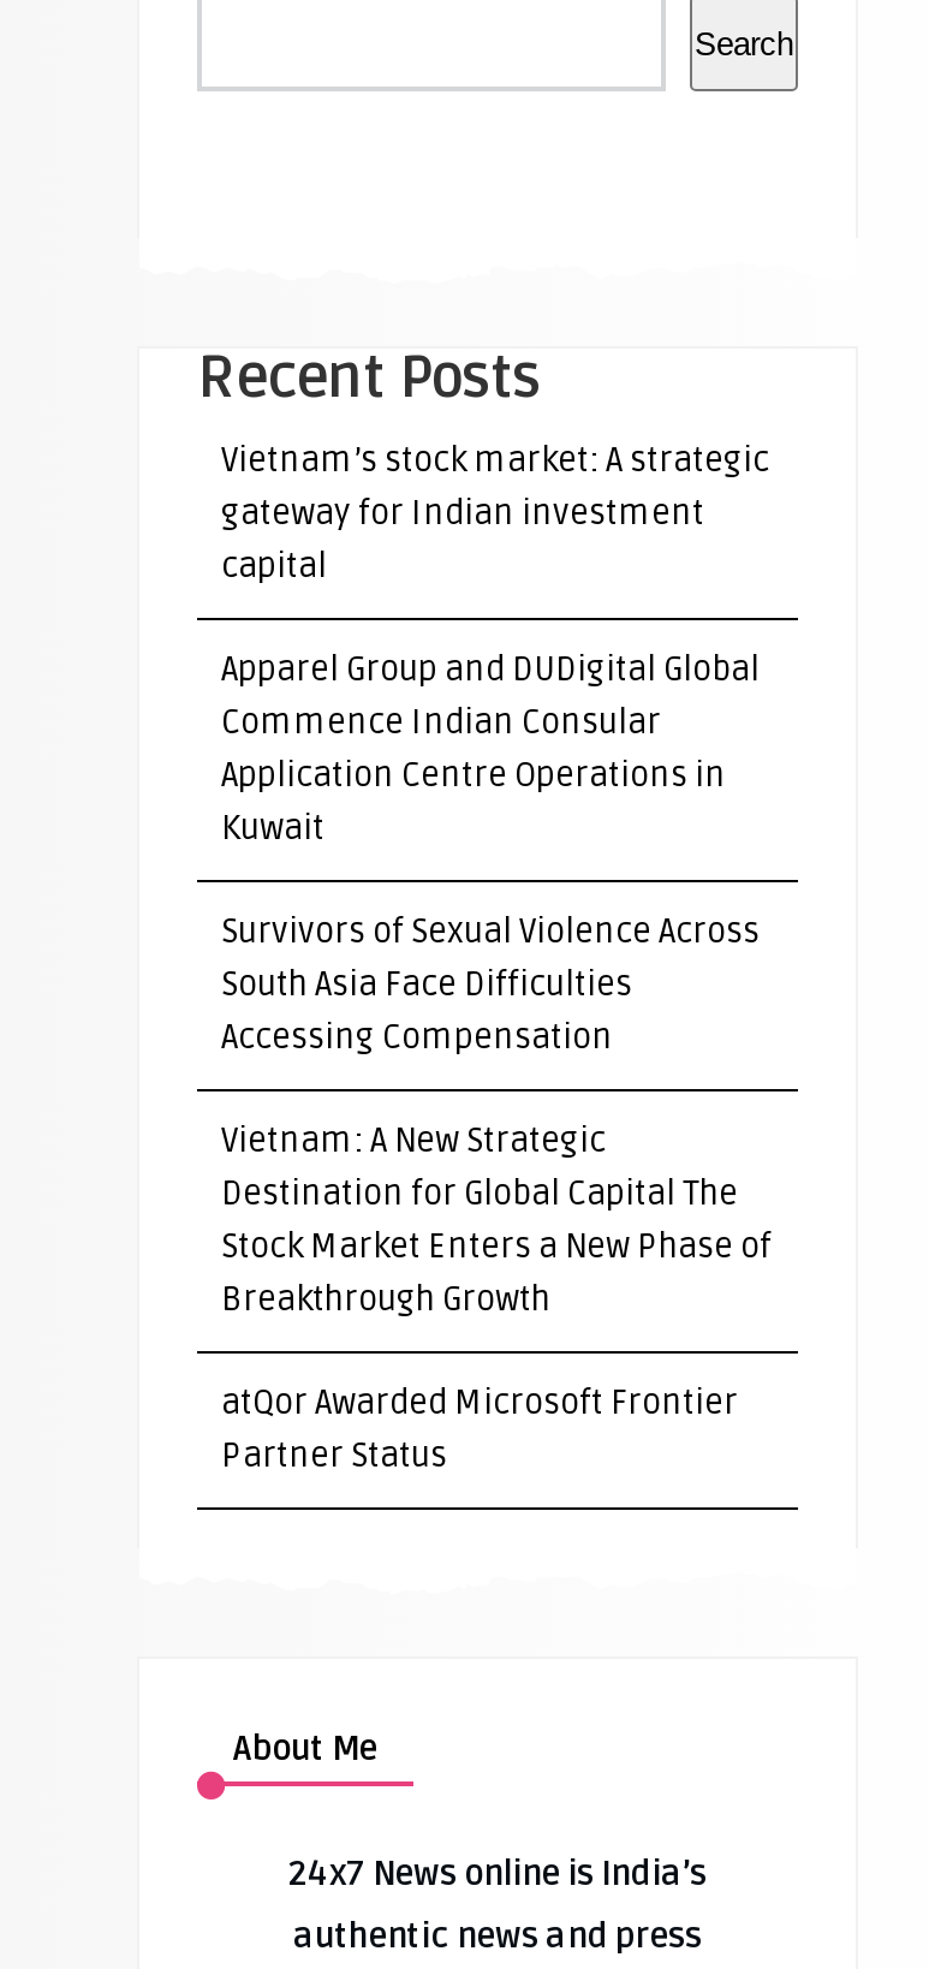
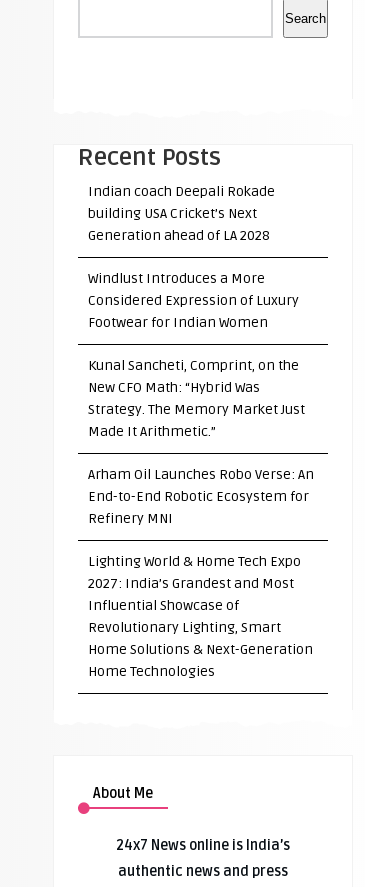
- Vietnam’s stock market: A strategic
- gateway for Indian investment
- capital
+ Indian coach Deepali Rokade
+ building USA Cricket’s Next
+ Generation ahead of LA 2028

- Apparel Group and DUDigital Global
- Commence Indian Consular
- Application Centre Operations in
- Kuwait
+ Windlust Introduces a More
+ Considered Expression of Luxury
+ Footwear for Indian Women

- Survivors of Sexual Violence Across
- South Asia Face Difficulties
- Accessing Compensation
+ Kunal Sancheti, Comprint, on the
+ New CFO Math: “Hybrid Was
+ Strategy. The Memory Market Just
+ Made It Arithmetic.”

- Vietnam: A New Strategic
- Destination for Global Capital The
- Stock Market Enters a New Phase of
- Breakthrough Growth
+ Arham Oil Launches Robo Verse: An
+ End-to-End Robotic Ecosystem for
+ Refinery MNI

- atQor Awarded Microsoft Frontier
- Partner Status
+ Lighting World & Home Tech Expo
+ 2027: India’s Grandest and Most
+ Influential Showcase of
+ Revolutionary Lighting, Smart
+ Home Solutions & Next-Generation
+ Home Technologies
